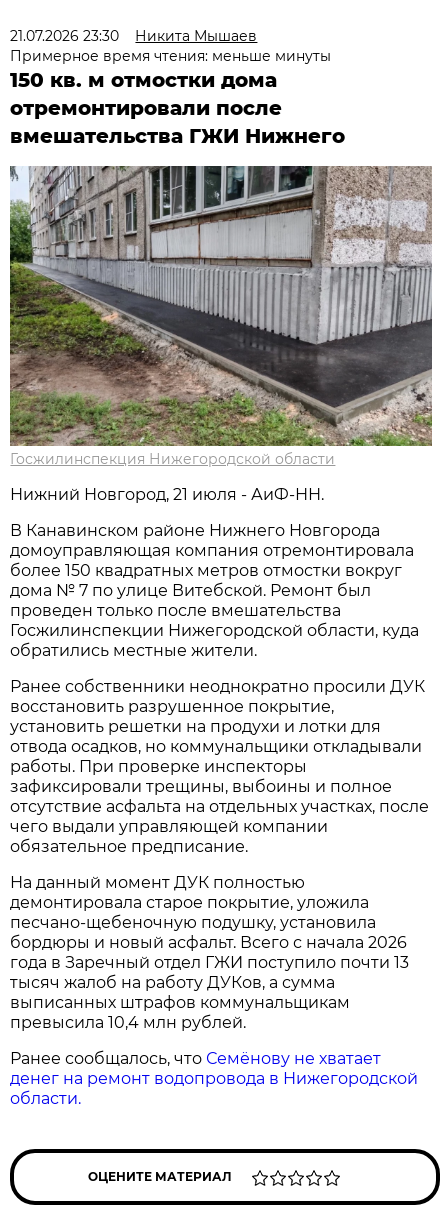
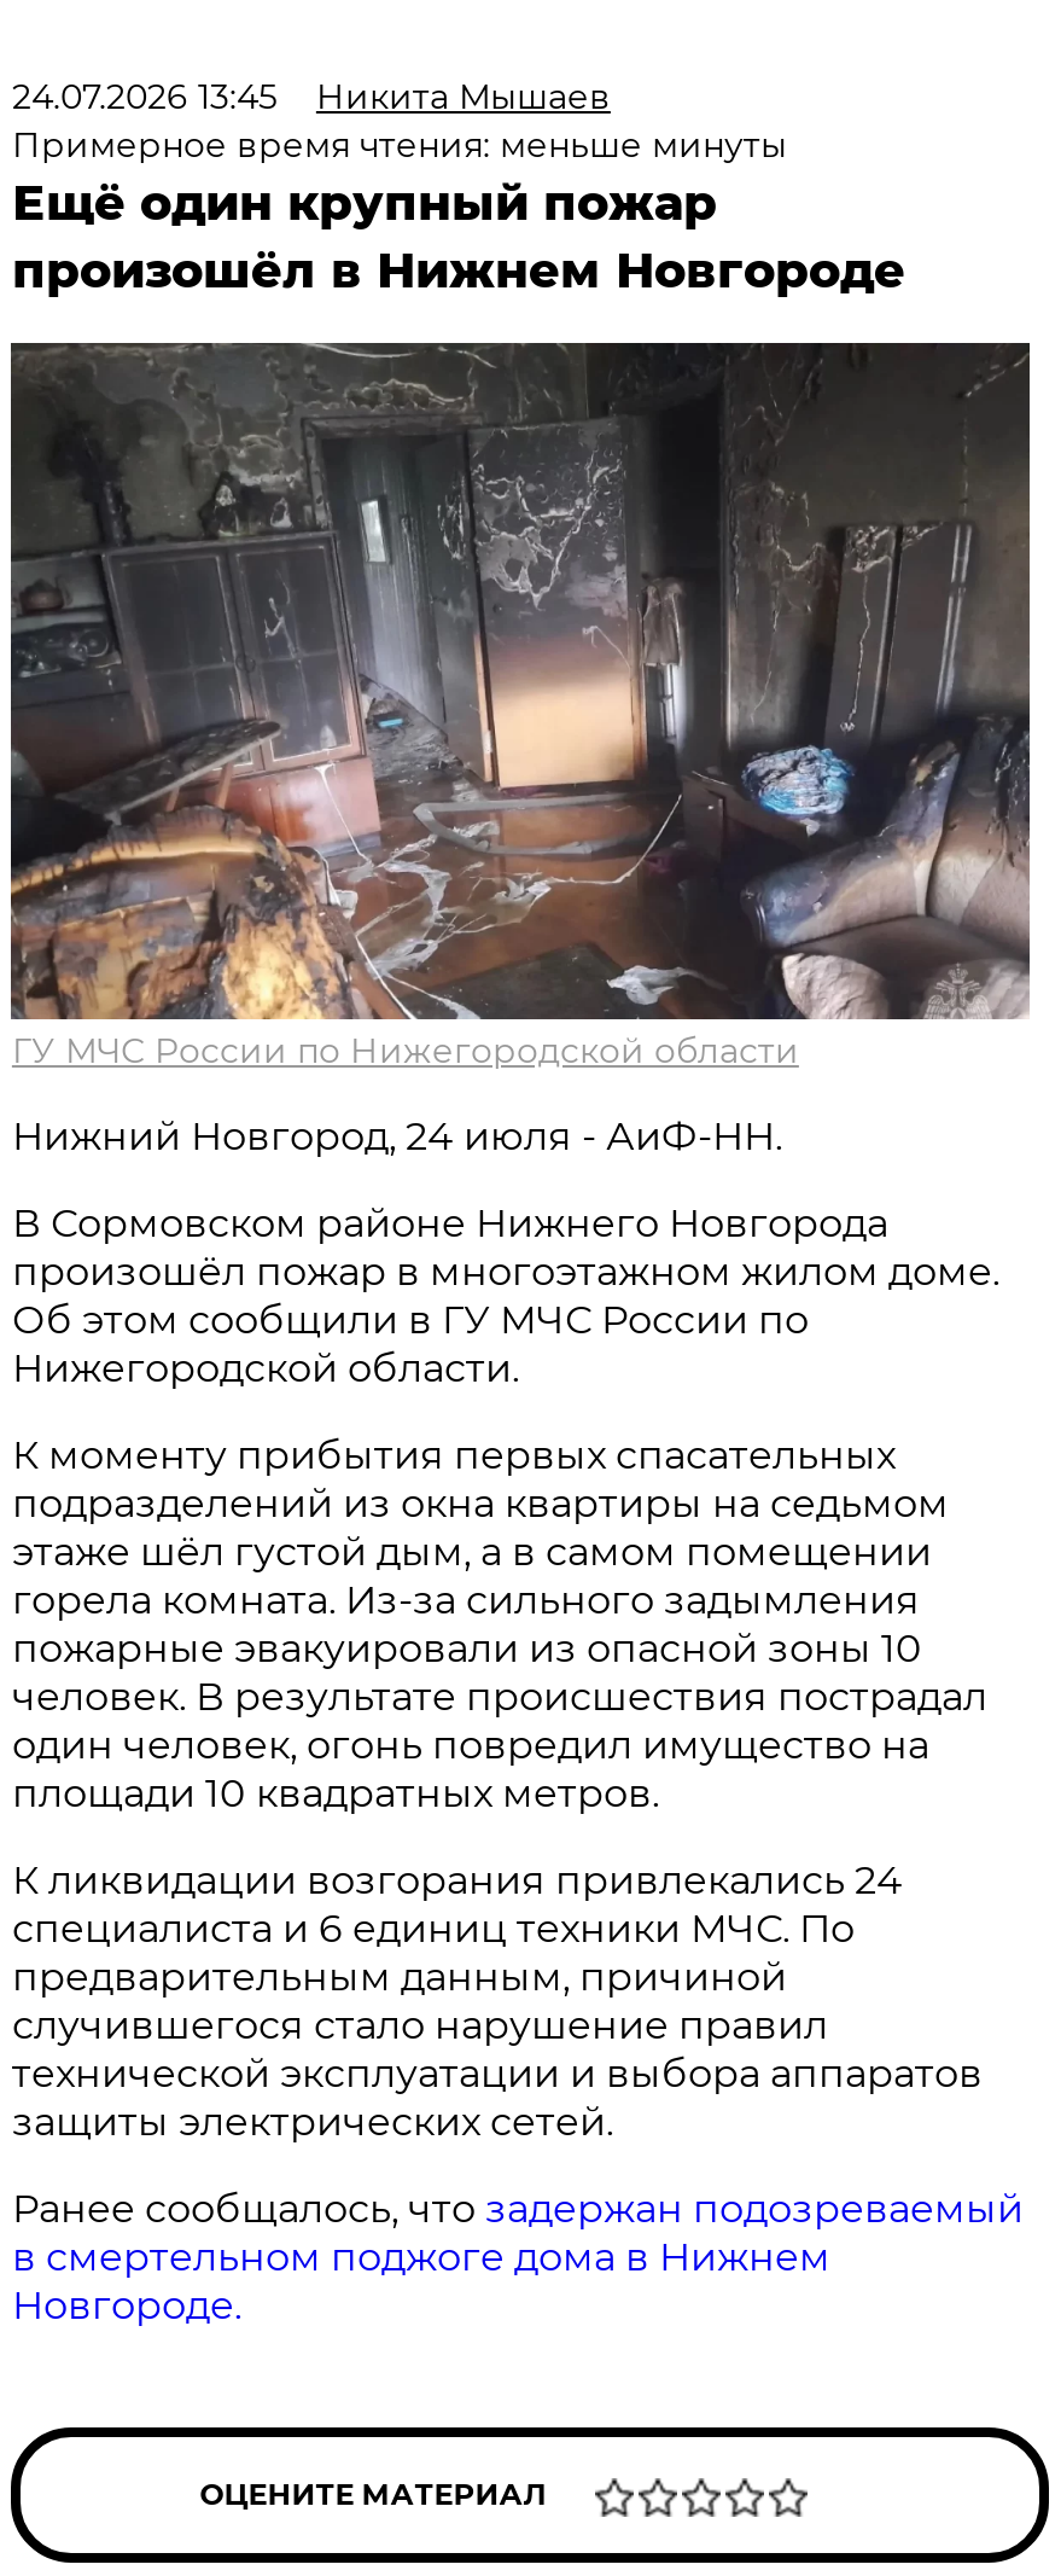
- 21.07.2026 23:30 Никита Мышаев
+ 24.07.2026 13:45 Никита Мышаев

- 150 кв. м отмостки дома
- отремонтировали после
- вмешательства ГЖИ Нижнего
+ Ещё один крупный пожар
+ произошёл в Нижнем Новгороде

- [image]
- Госжилинспекция Нижегородской области
+ [image]
+ ГУ МЧС России по Нижегородской области

- Нижний Новгород, 21 июля - АиФ-НН.
+ Нижний Новгород, 24 июля - АиФ-НН.

- В Канавинском районе Нижнего Новгорода
- домоуправляющая компания отремонтировала
- более 150 квадратных метров отмостки вокруг
- дома № 7 по улице Витебской. Ремонт был
- проведен только после вмешательства
- Госжилинспекции Нижегородской области, куда
- обратились местные жители.
+ В Сормовском районе Нижнего Новгорода
+ произошёл пожар в многоэтажном жилом доме.
+ Об этом сообщили в ГУ МЧС России по
+ Нижегородской области.

- Ранее собственники неоднократно просили ДУК
- восстановить разрушенное покрытие,
- установить решетки на продухи и лотки для
- отвода осадков, но коммунальщики откладывали
- работы. При проверке инспекторы
- зафиксировали трещины, выбоины и полное
- отсутствие асфальта на отдельных участках, после
- чего выдали управляющей компании
- обязательное предписание.
+ К моменту прибытия первых спасательных
+ подразделений из окна квартиры на седьмом
+ этаже шёл густой дым, а в самом помещении
+ горела комната. Из-за сильного задымления
+ пожарные эвакуировали из опасной зоны 10
+ человек. В результате происшествия пострадал
+ один человек, огонь повредил имущество на
+ площади 10 квадратных метров.

- На данный момент ДУК полностью
- демонтировала старое покрытие, уложила
- песчано-щебеночную подушку, установила
- бордюры и новый асфальт. Всего с начала 2026
- года в Заречный отдел ГЖИ поступило почти 13
- тысяч жалоб на работу ДУКов, а сумма
- выписанных штрафов коммунальщикам
- превысила 10,4 млн рублей.
+ К ликвидации возгорания привлекались 24
+ специалиста и 6 единиц техники МЧС. По
+ предварительным данным, причиной
+ случившегося стало нарушение правил
+ технической эксплуатации и выбора аппаратов
+ защиты электрических сетей.

- Ранее сообщалось, что Семёнову не хватает
- денег на ремонт водопровода в Нижегородской
- области.
+ Ранее сообщалось, что задержан подозреваемый
+ в смертельном поджоге дома в Нижнем
+ Новгороде.
